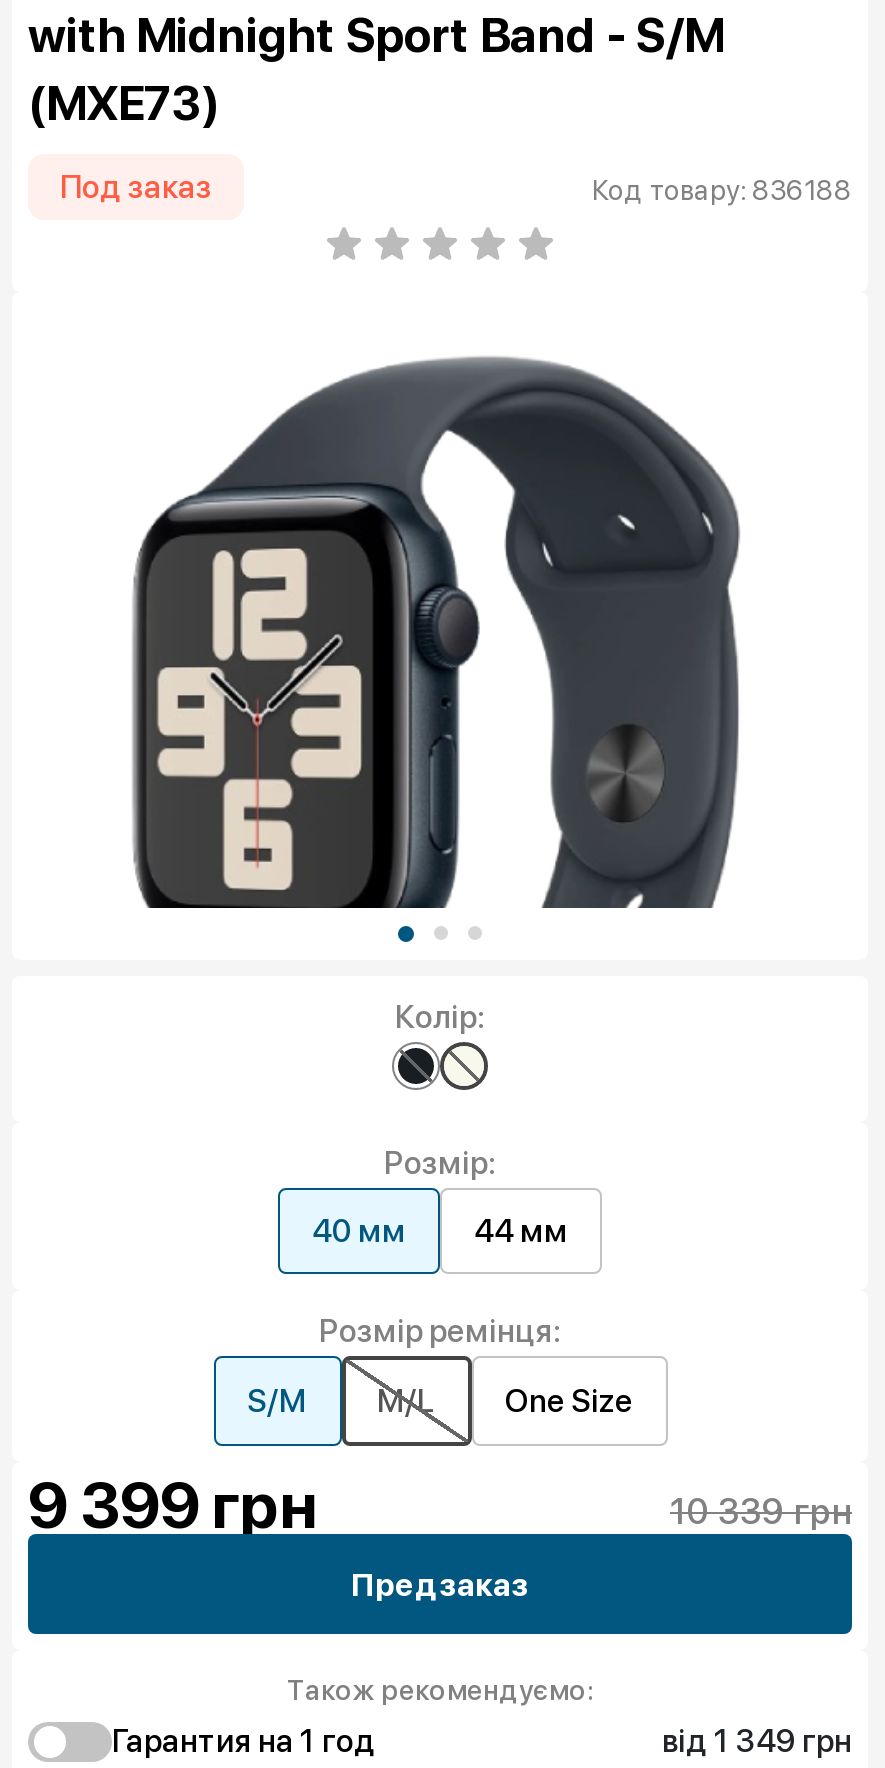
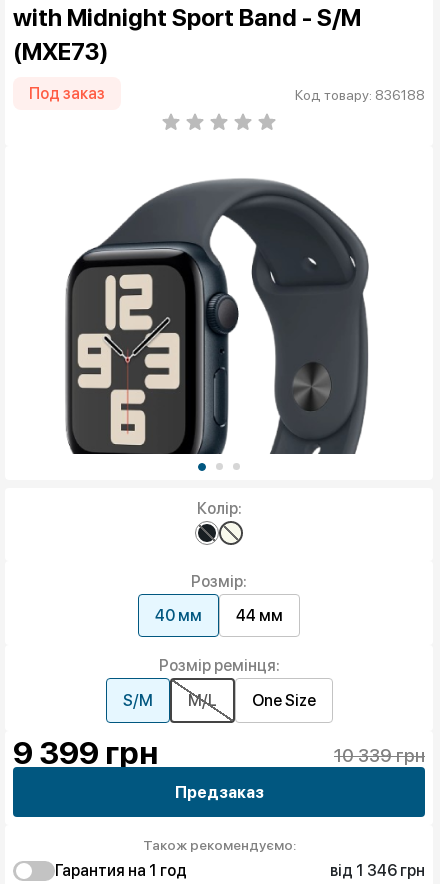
- від 1 349 грн
+ від 1 346 грн
